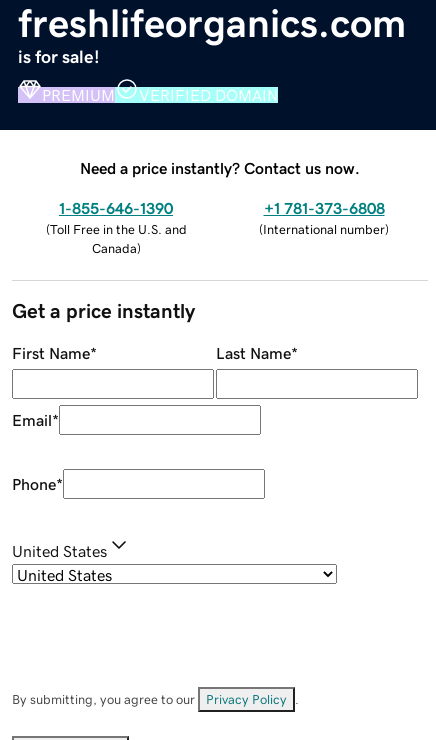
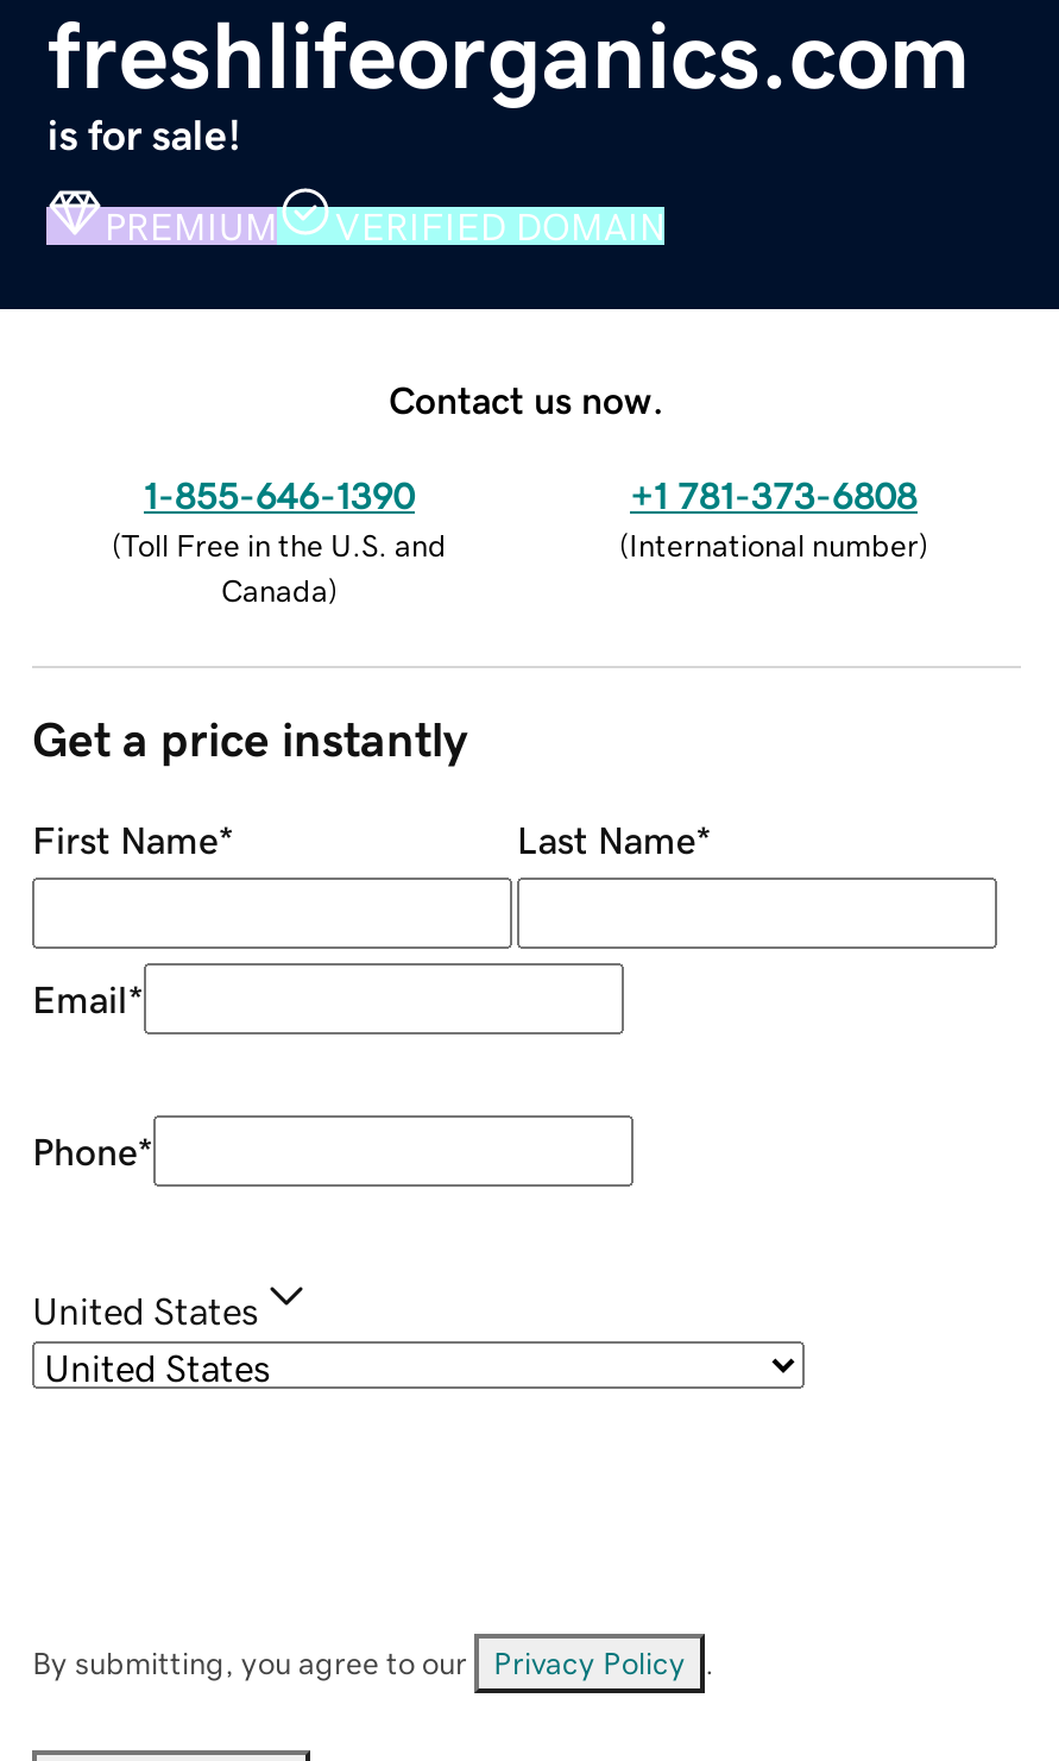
- Need a price instantly? Contact us now.
+ Contact us now.
